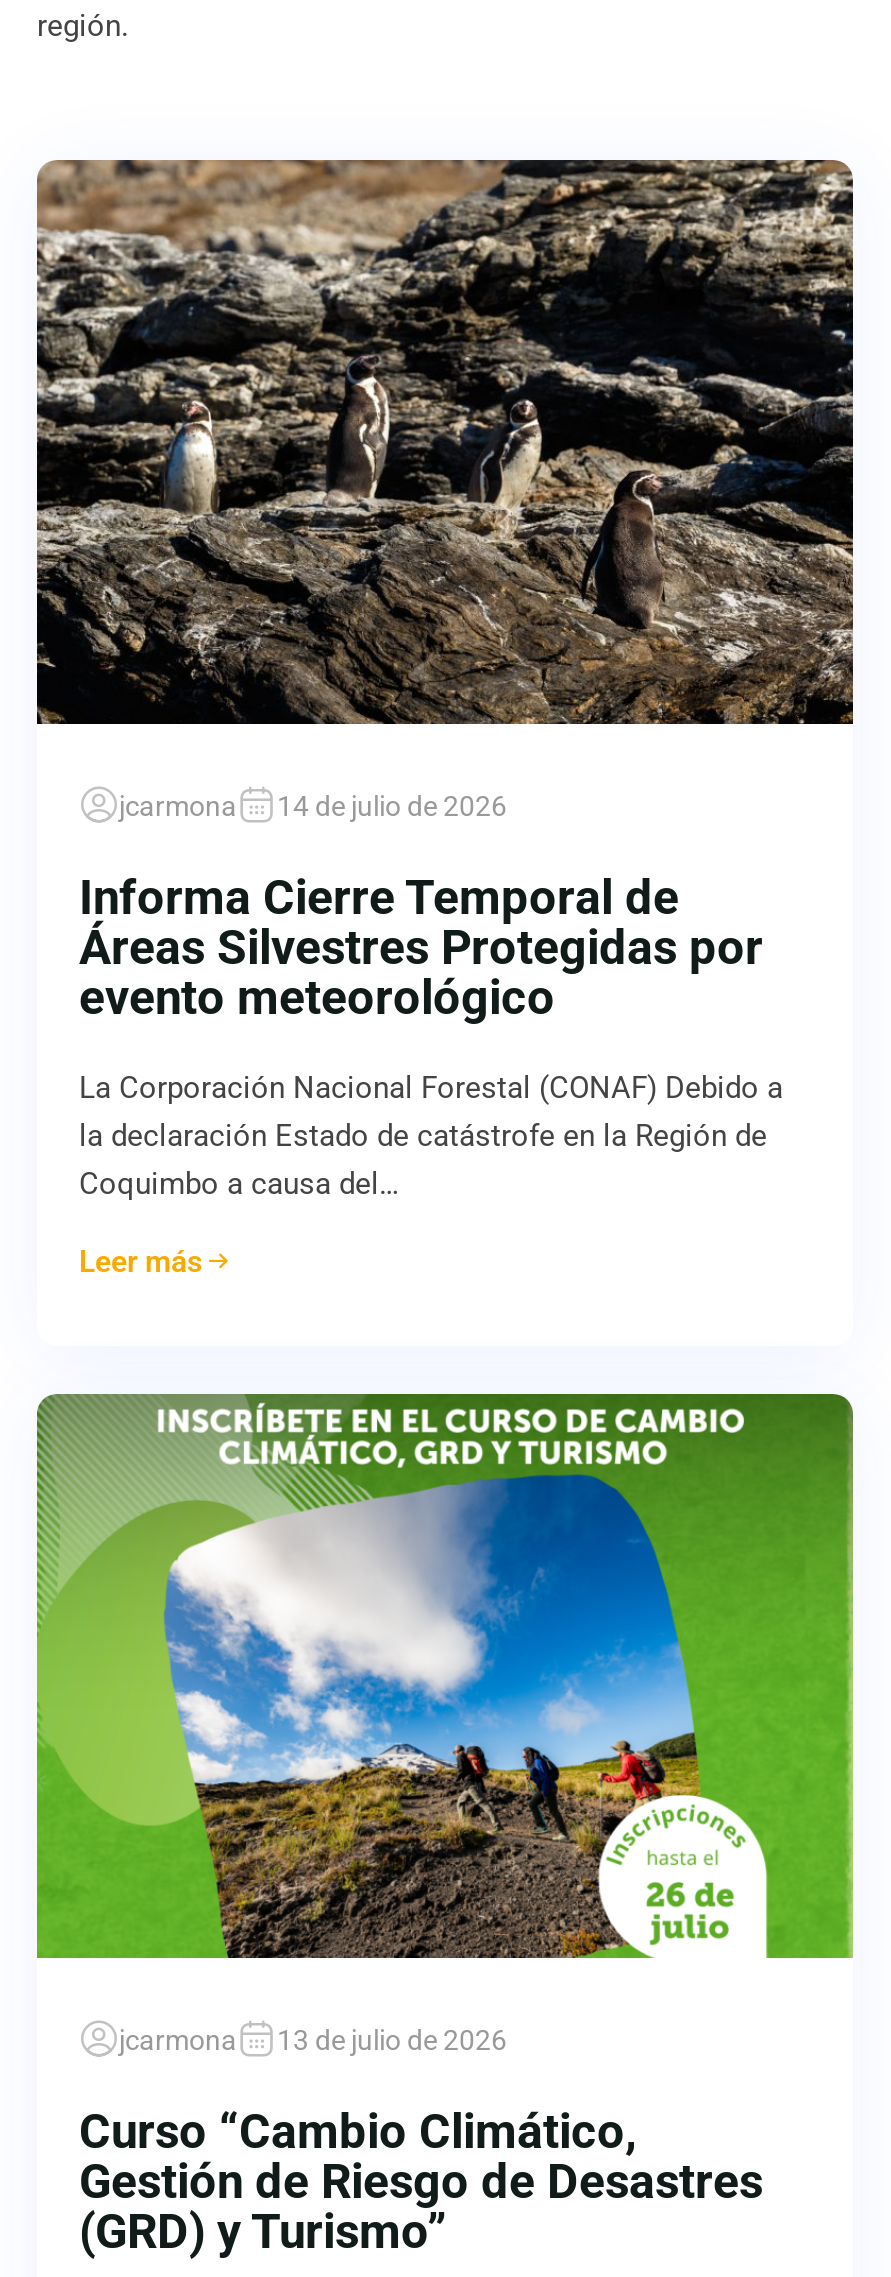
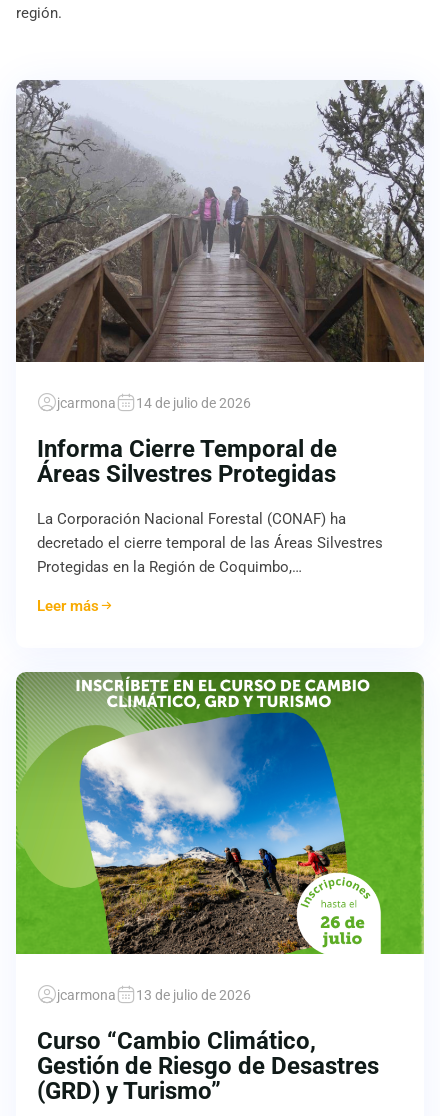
- [image]
+ [image]

- Áreas Silvestres Protegidas por
- evento meteorológico
+ Áreas Silvestres Protegidas

- La Corporación Nacional Forestal (CONAF) Debido a
- la declaración Estado de catástrofe en la Región de
- Coquimbo a causa del…
+ La Corporación Nacional Forestal (CONAF) ha
+ decretado el cierre temporal de las Áreas Silvestres
+ Protegidas en la Región de Coquimbo,…
